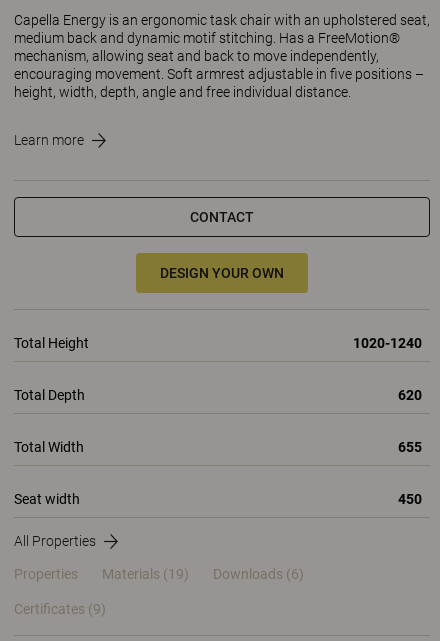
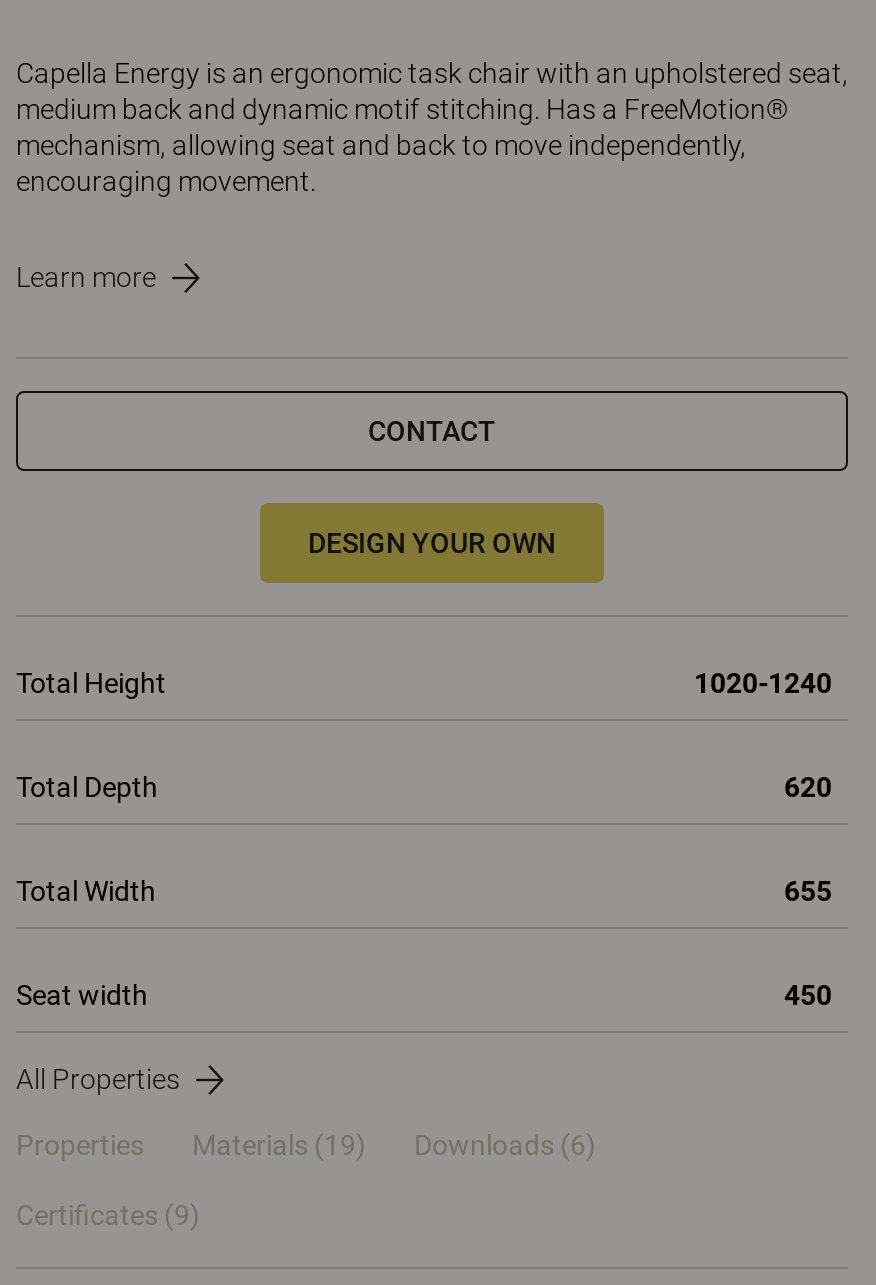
- encouraging movement. Soft armrest adjustable in five positions –
- height, width, depth, angle and free individual distance.
+ encouraging movement.
